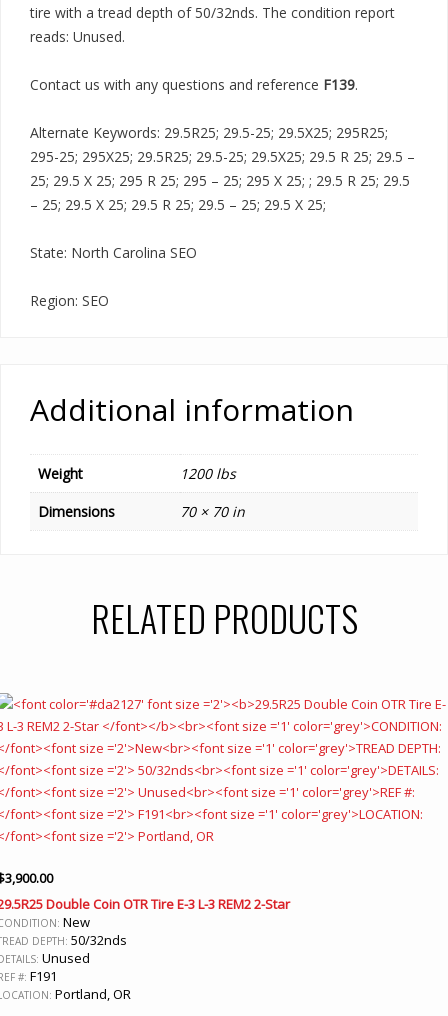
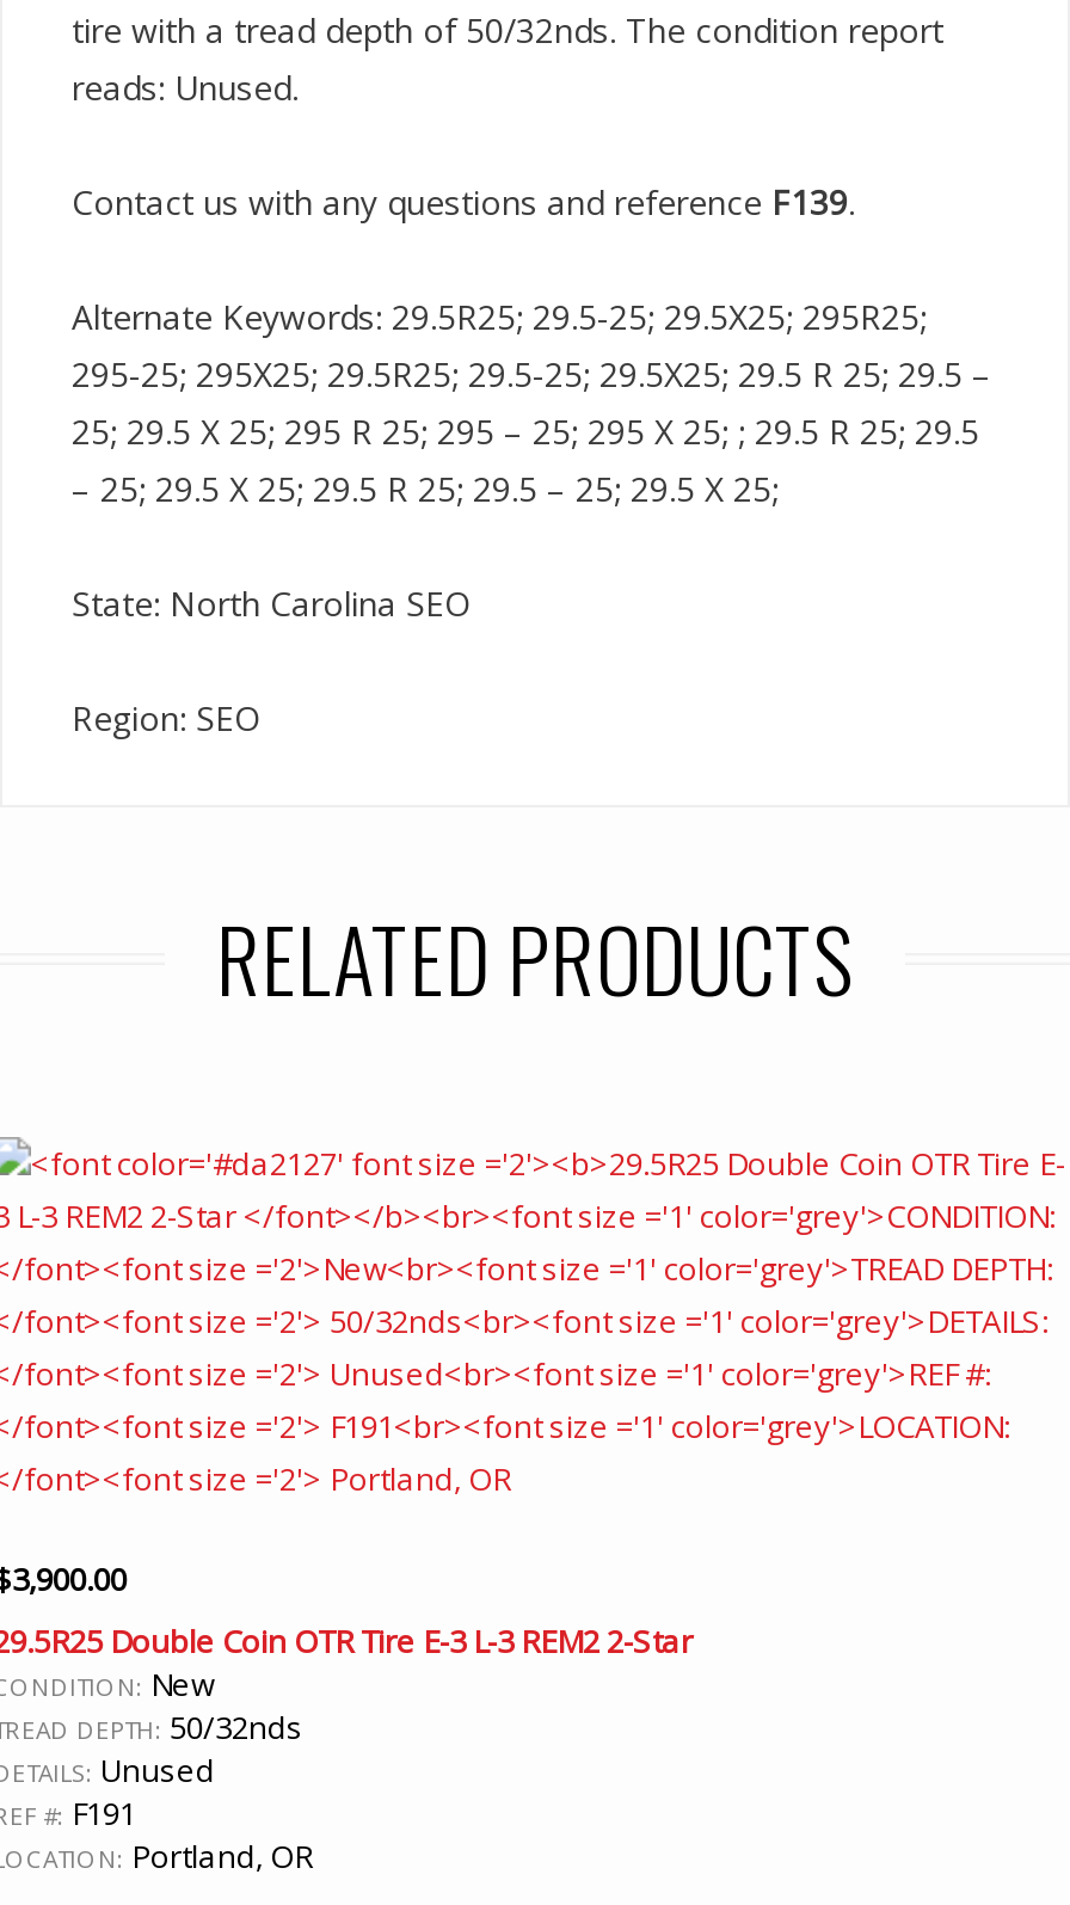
- Additional information
- Weight
- 1200 lbs
- Dimensions
- 70 × 70 in
